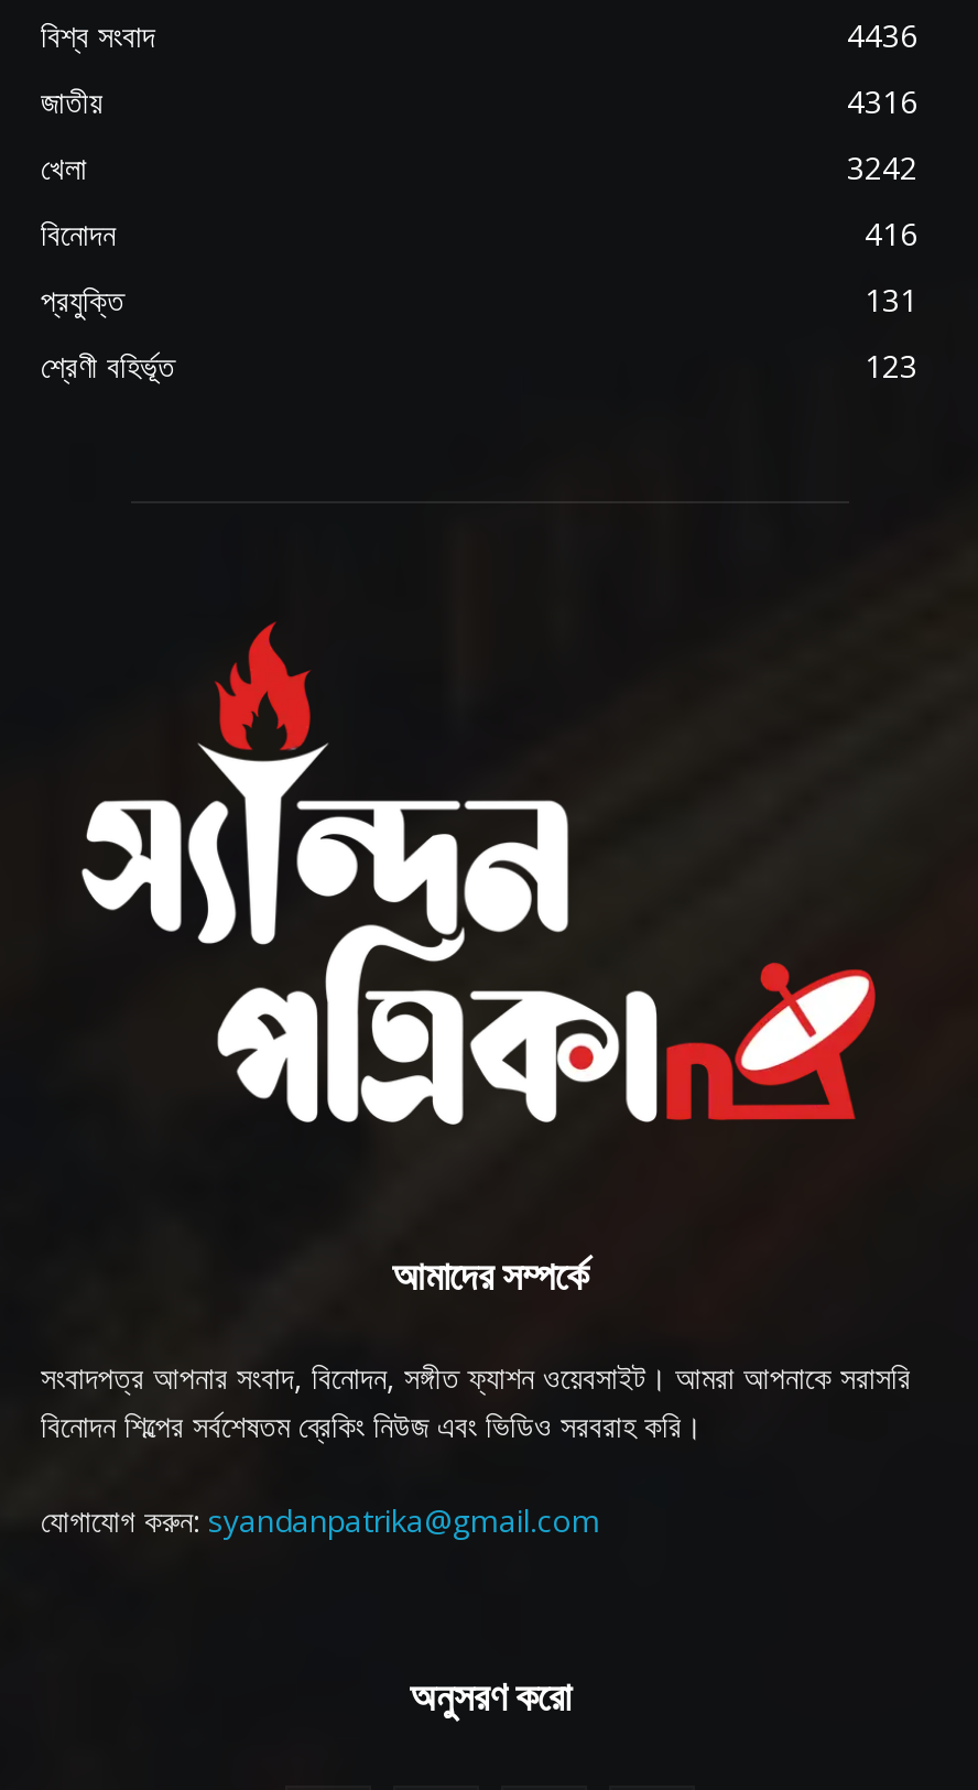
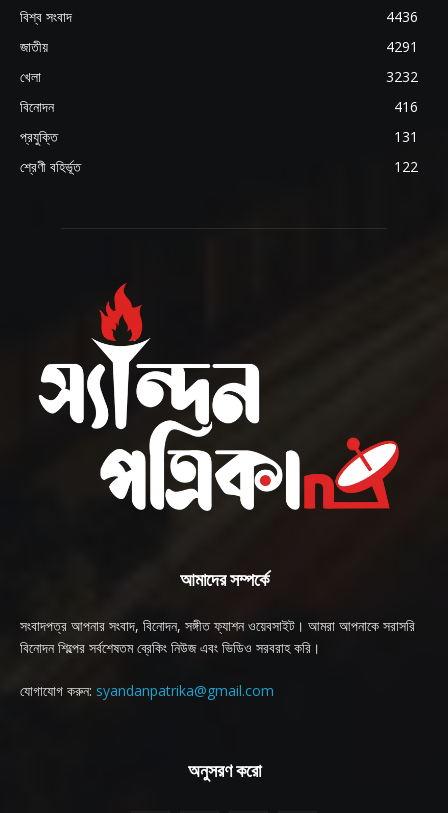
- 4316
+ 4291

- 3242
+ 3232

- 123
+ 122
